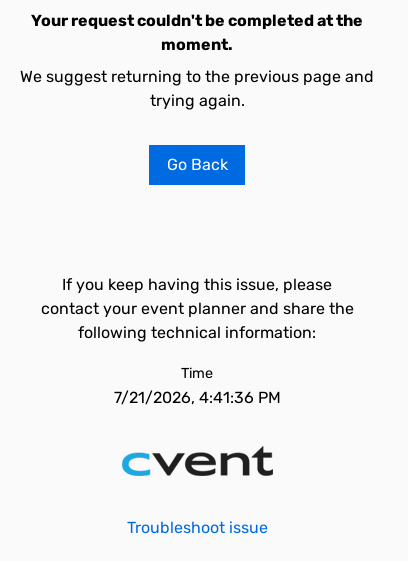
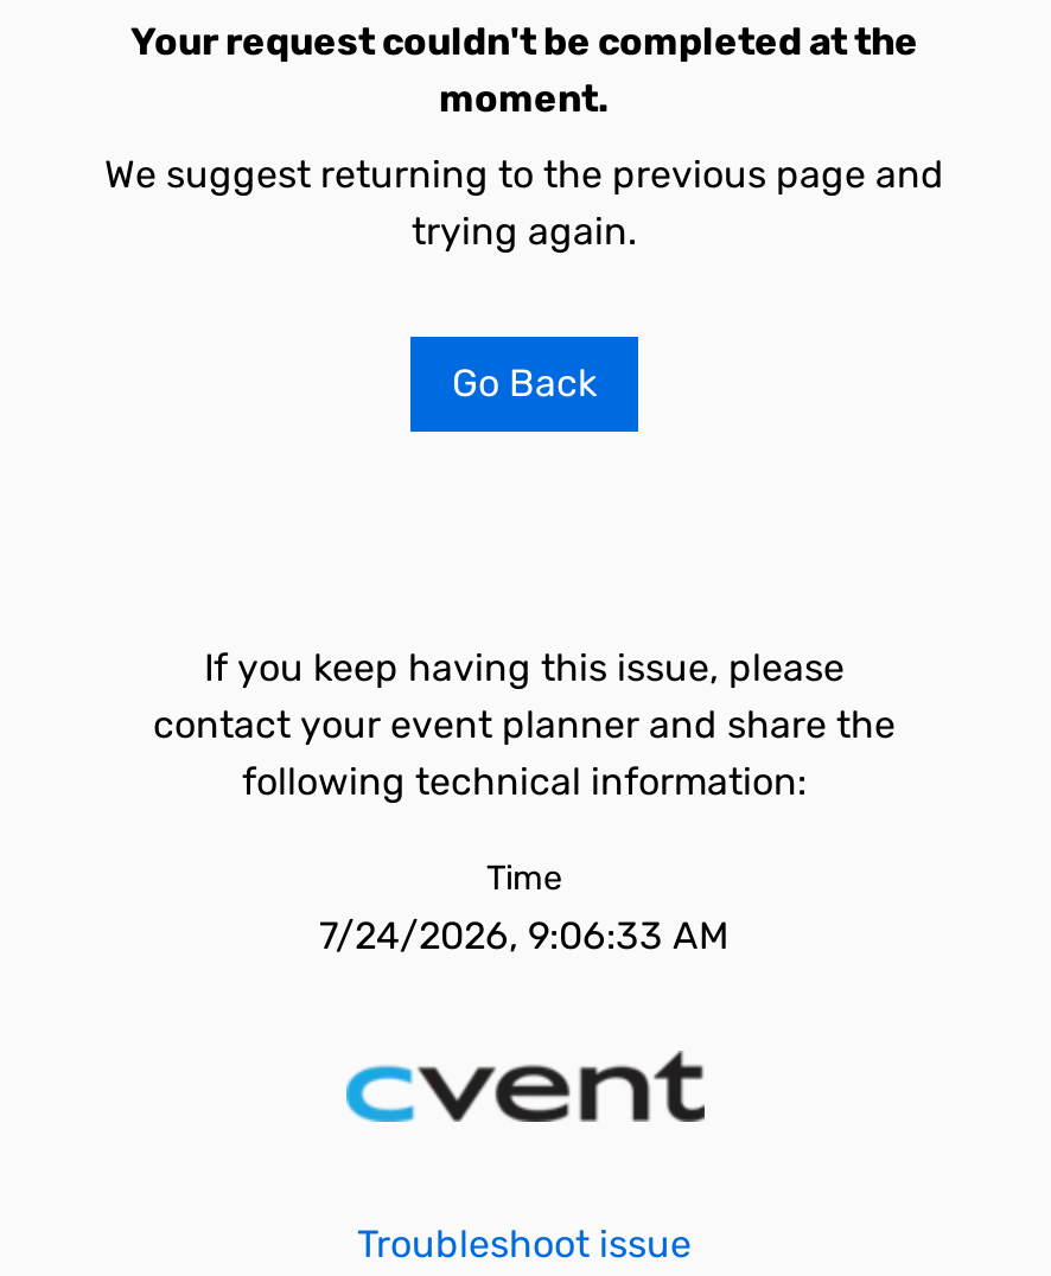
- 7/21/2026, 4:41:36 PM
+ 7/24/2026, 9:06:33 AM
